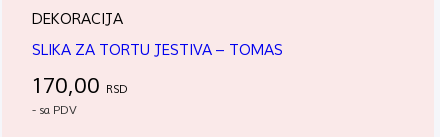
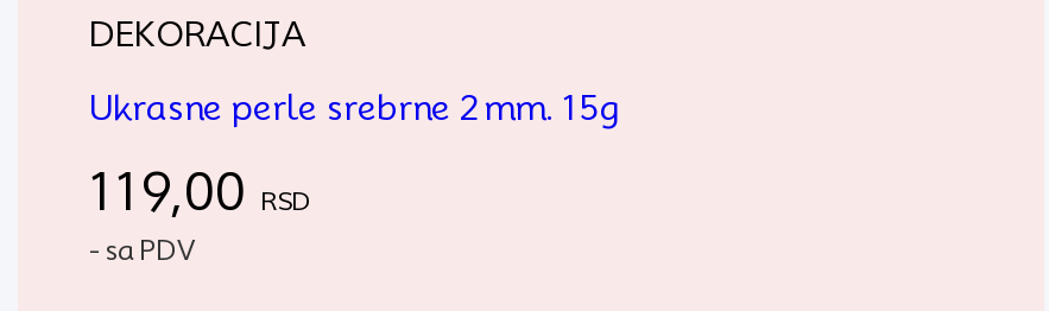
- SLIKA ZA TORTU JESTIVA – TOMAS
+ Ukrasne perle srebrne 2mm. 15g

- 170,00 RSD
+ 119,00 RSD
